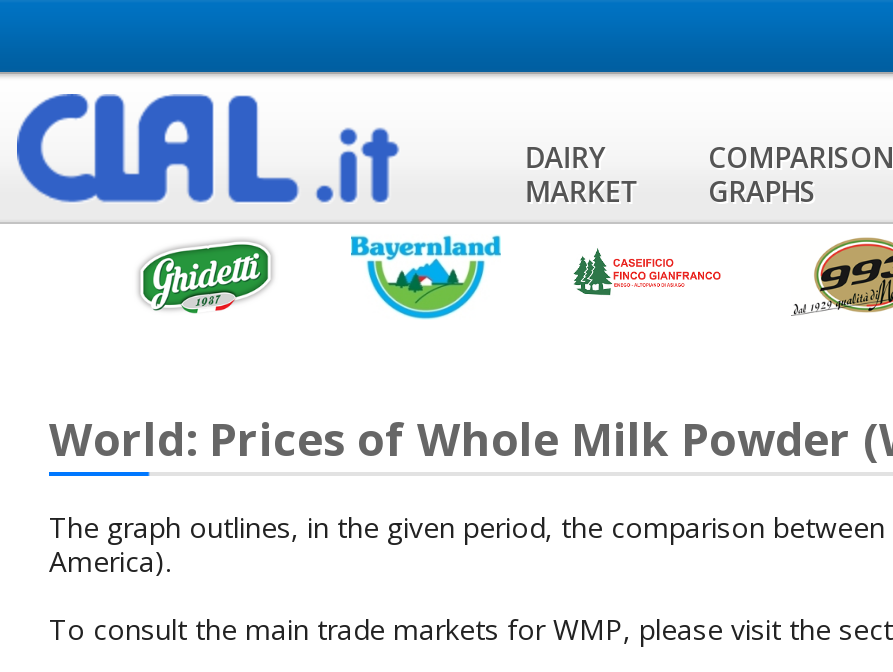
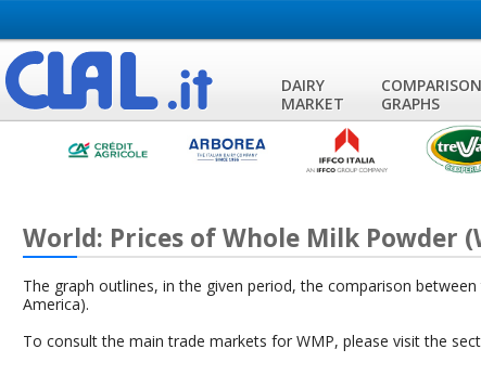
- [image]
+ [image]

- [image]
+ [image]

- [image]
+ [image]

- [image]
+ [image]
